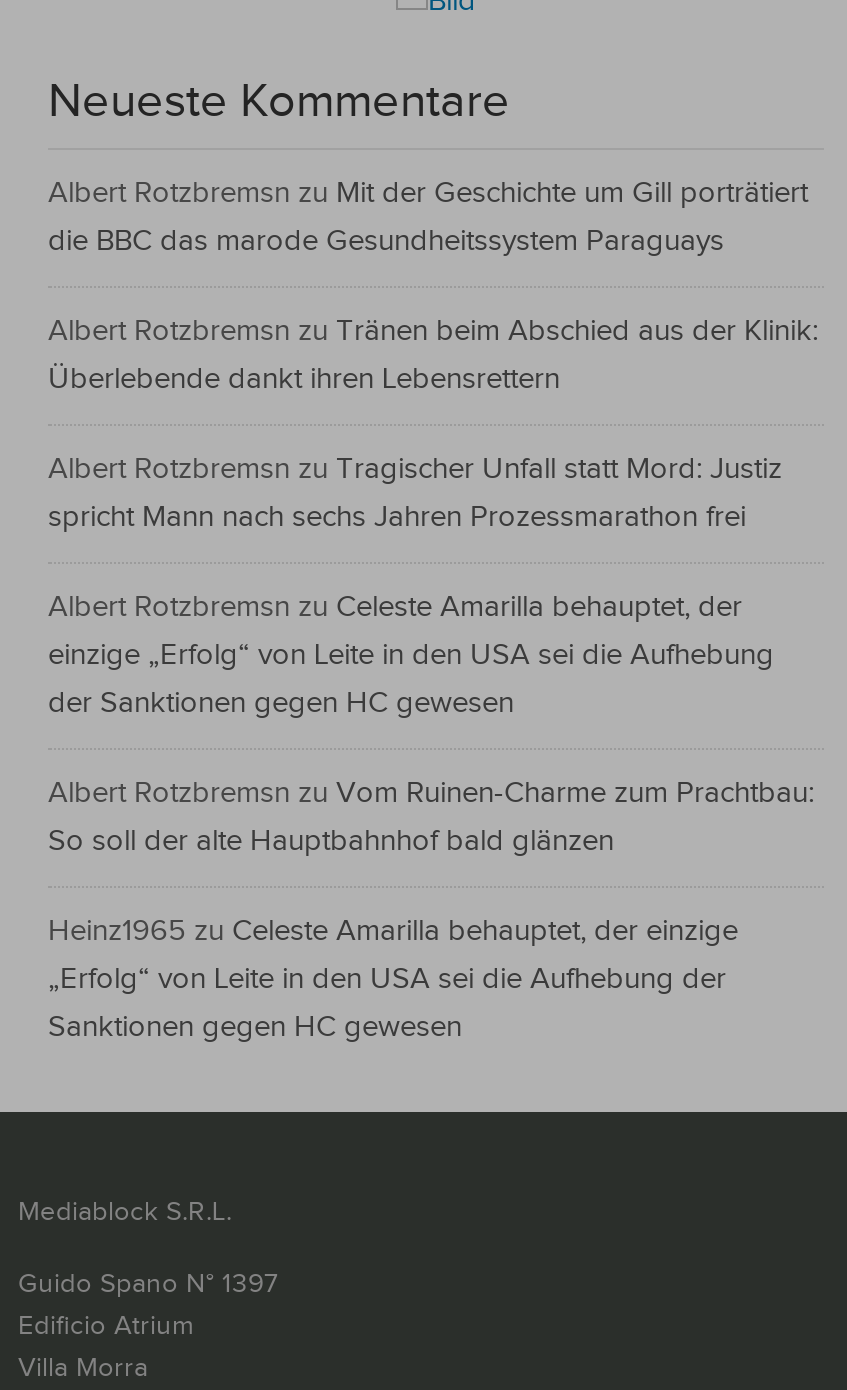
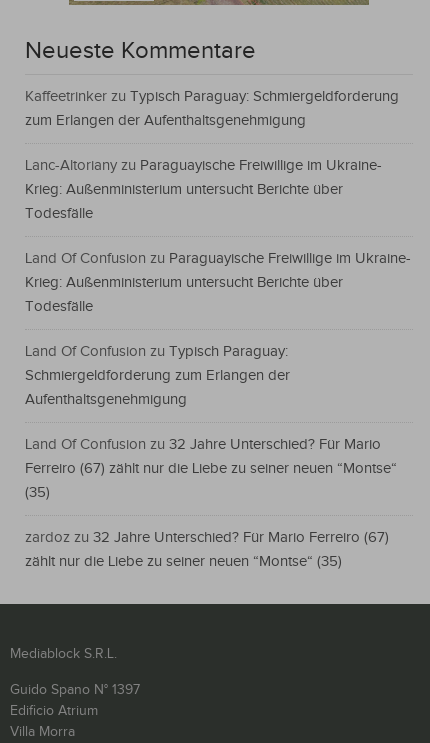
- Albert Rotzbremsn zu Mit der Geschichte um Gill porträtiert
- die BBC das marode Gesundheitssystem Paraguays
+ Kaffeetrinker zu Typisch Paraguay: Schmiergeldforderung
+ zum Erlangen der Aufenthaltsgenehmigung

- Albert Rotzbremsn zu Tränen beim Abschied aus der Klinik:
- Überlebende dankt ihren Lebensrettern
+ Lanc-Altoriany zu Paraguayische Freiwillige im Ukraine-
+ Krieg: Außenministerium untersucht Berichte über
+ Todesfälle

- Albert Rotzbremsn zu Tragischer Unfall statt Mord: Justiz
- spricht Mann nach sechs Jahren Prozessmarathon frei
+ Land Of Confusion zu Paraguayische Freiwillige im Ukraine-
+ Krieg: Außenministerium untersucht Berichte über
+ Todesfälle

- Albert Rotzbremsn zu Celeste Amarilla behauptet, der
- einzige „Erfolg“ von Leite in den USA sei die Aufhebung
- der Sanktionen gegen HC gewesen
+ Land Of Confusion zu Typisch Paraguay:
+ Schmiergeldforderung zum Erlangen der
+ Aufenthaltsgenehmigung

- Albert Rotzbremsn zu Vom Ruinen-Charme zum Prachtbau:
- So soll der alte Hauptbahnhof bald glänzen
+ Land Of Confusion zu 32 Jahre Unterschied? Für Mario
+ Ferreiro (67) zählt nur die Liebe zu seiner neuen “Montse“
+ (35)

- Heinz1965 zu Celeste Amarilla behauptet, der einzige
- „Erfolg“ von Leite in den USA sei die Aufhebung der
- Sanktionen gegen HC gewesen
+ zardoz zu 32 Jahre Unterschied? Für Mario Ferreiro (67)
+ zählt nur die Liebe zu seiner neuen “Montse“ (35)
